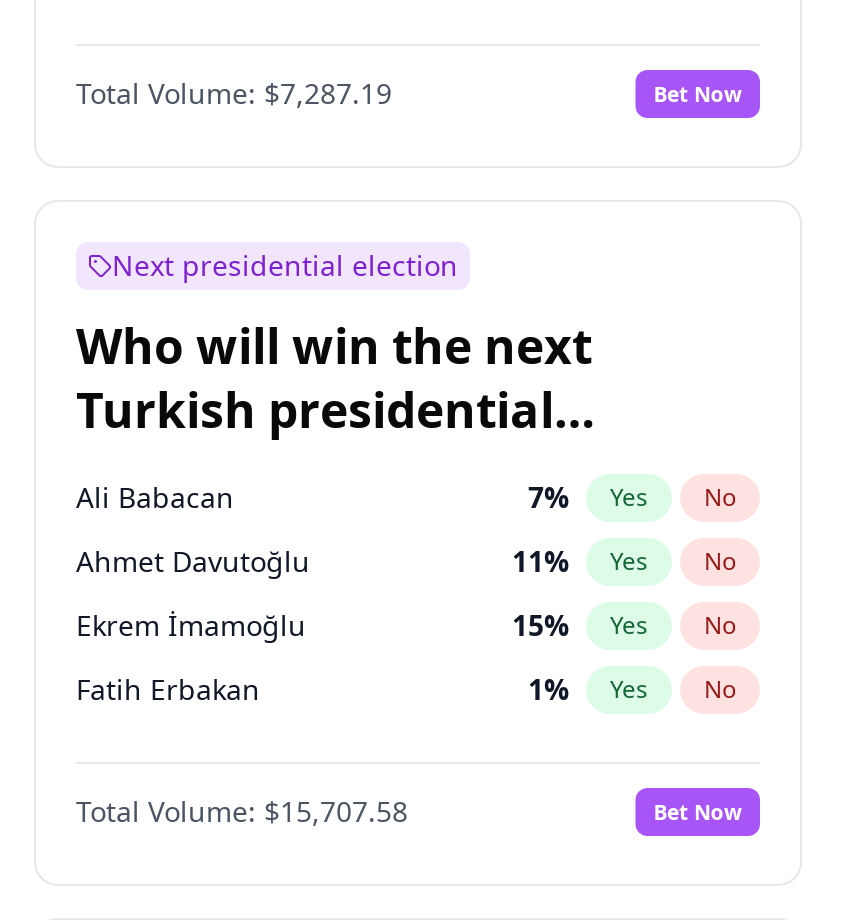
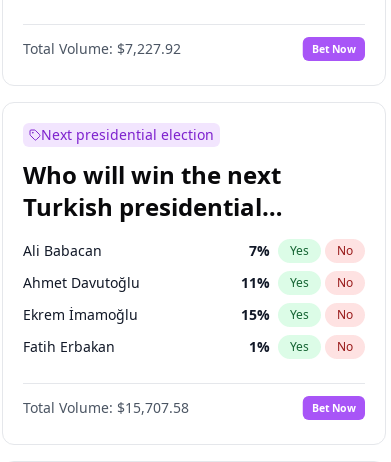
- Total Volume: $7,287.19
+ Total Volume: $7,227.92
